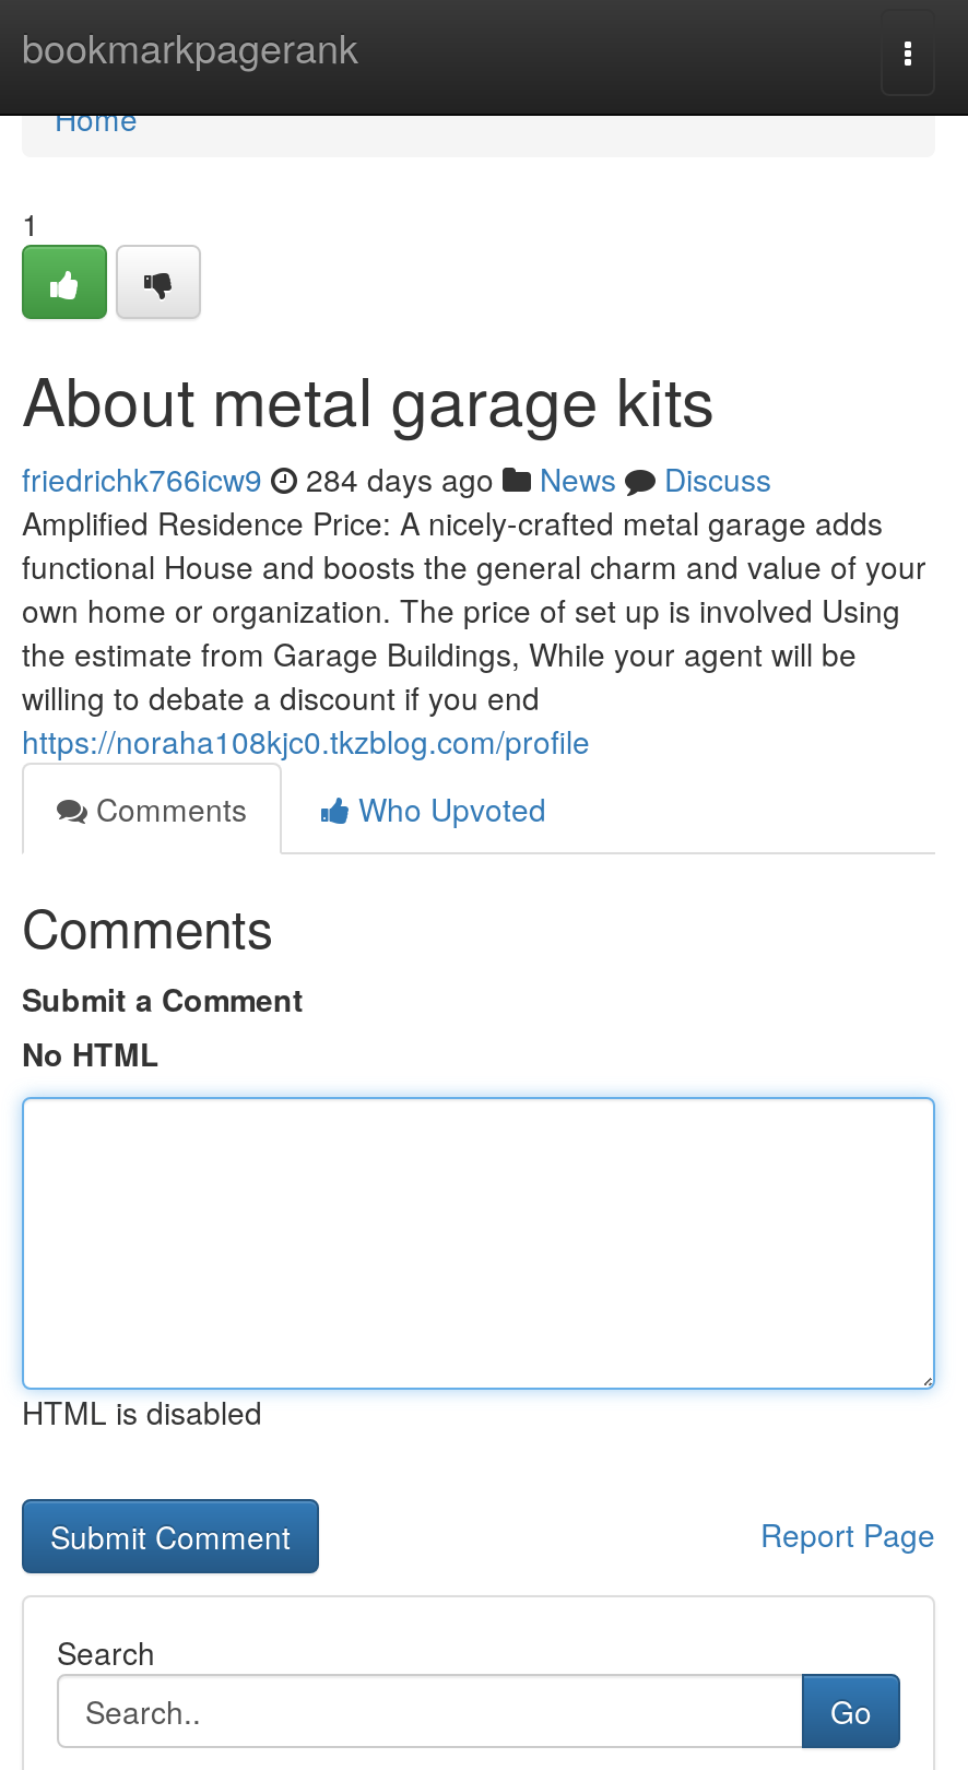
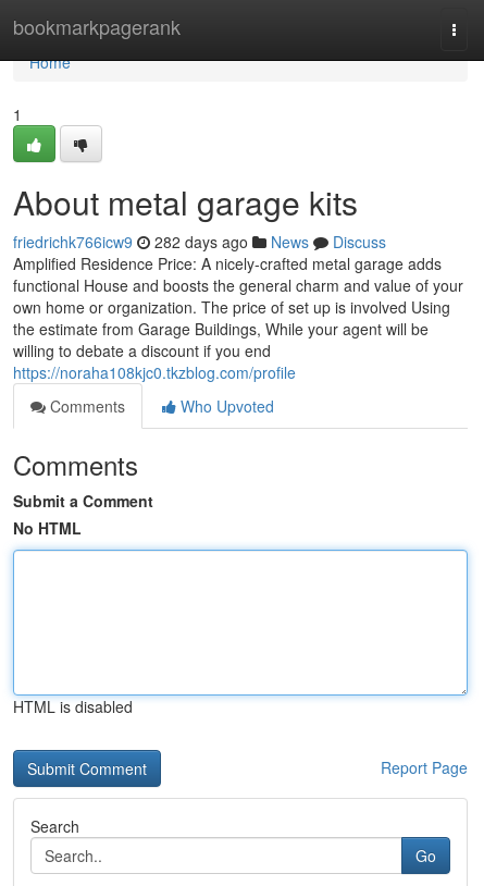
- friedrichk766icw9 284 days ago News Discuss
+ friedrichk766icw9 282 days ago News Discuss
